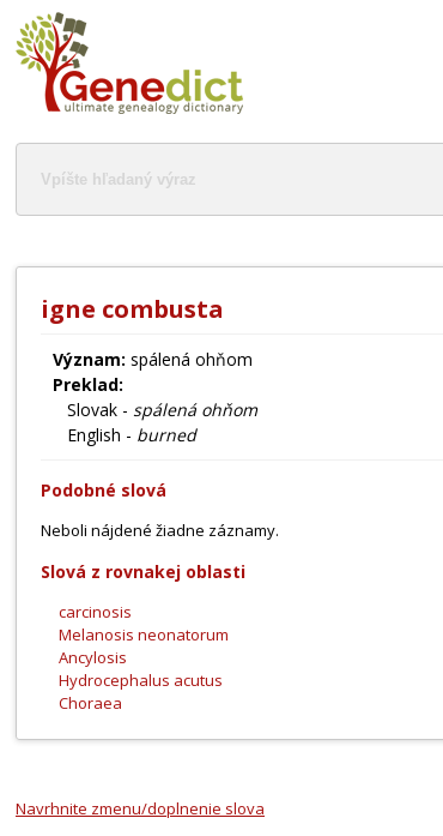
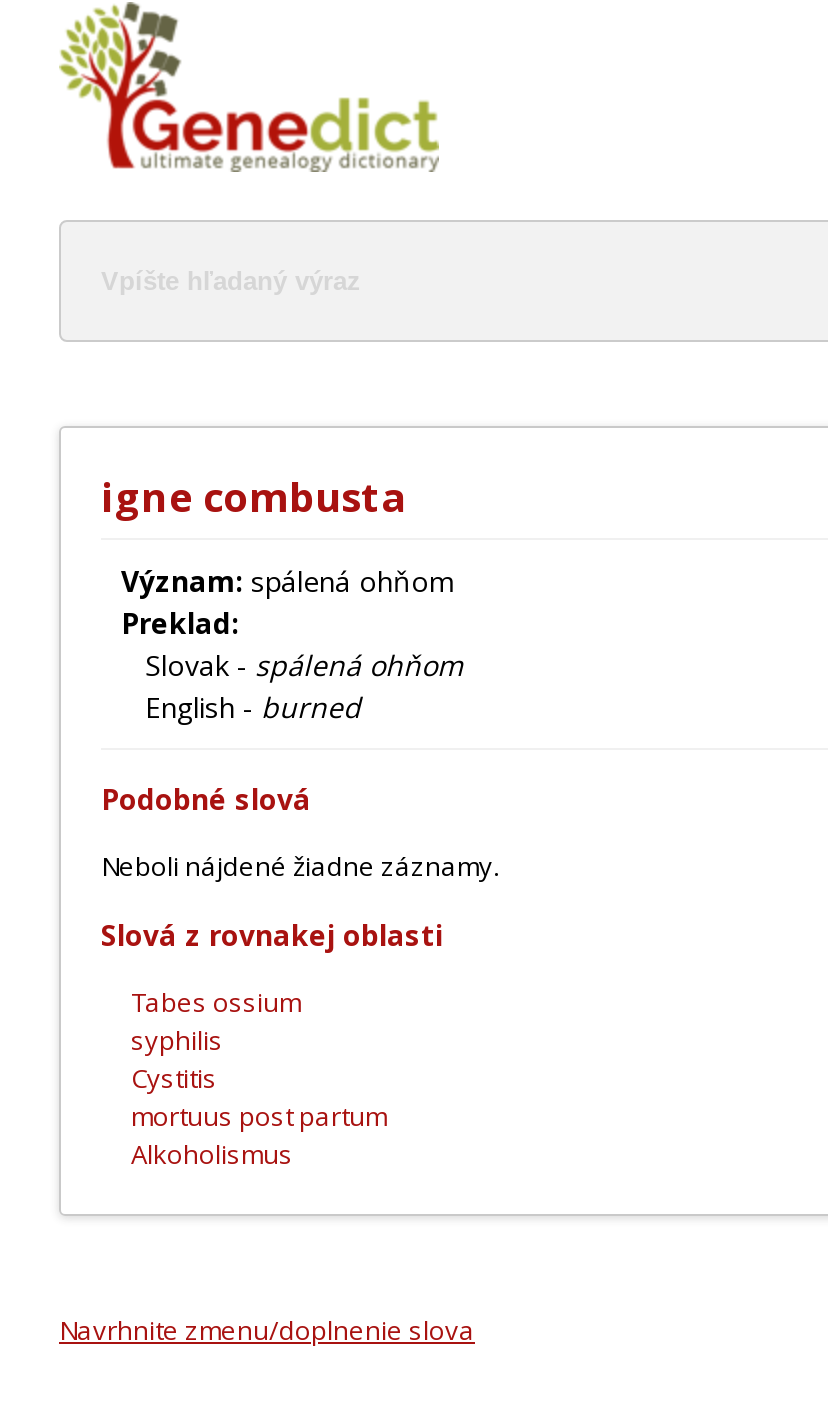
- carcinosis
- Melanosis neonatorum
- Ancylosis
- Hydrocephalus acutus
- Choraea
+ Tabes ossium
+ syphilis
+ Cystitis
+ mortuus post partum
+ Alkoholismus
